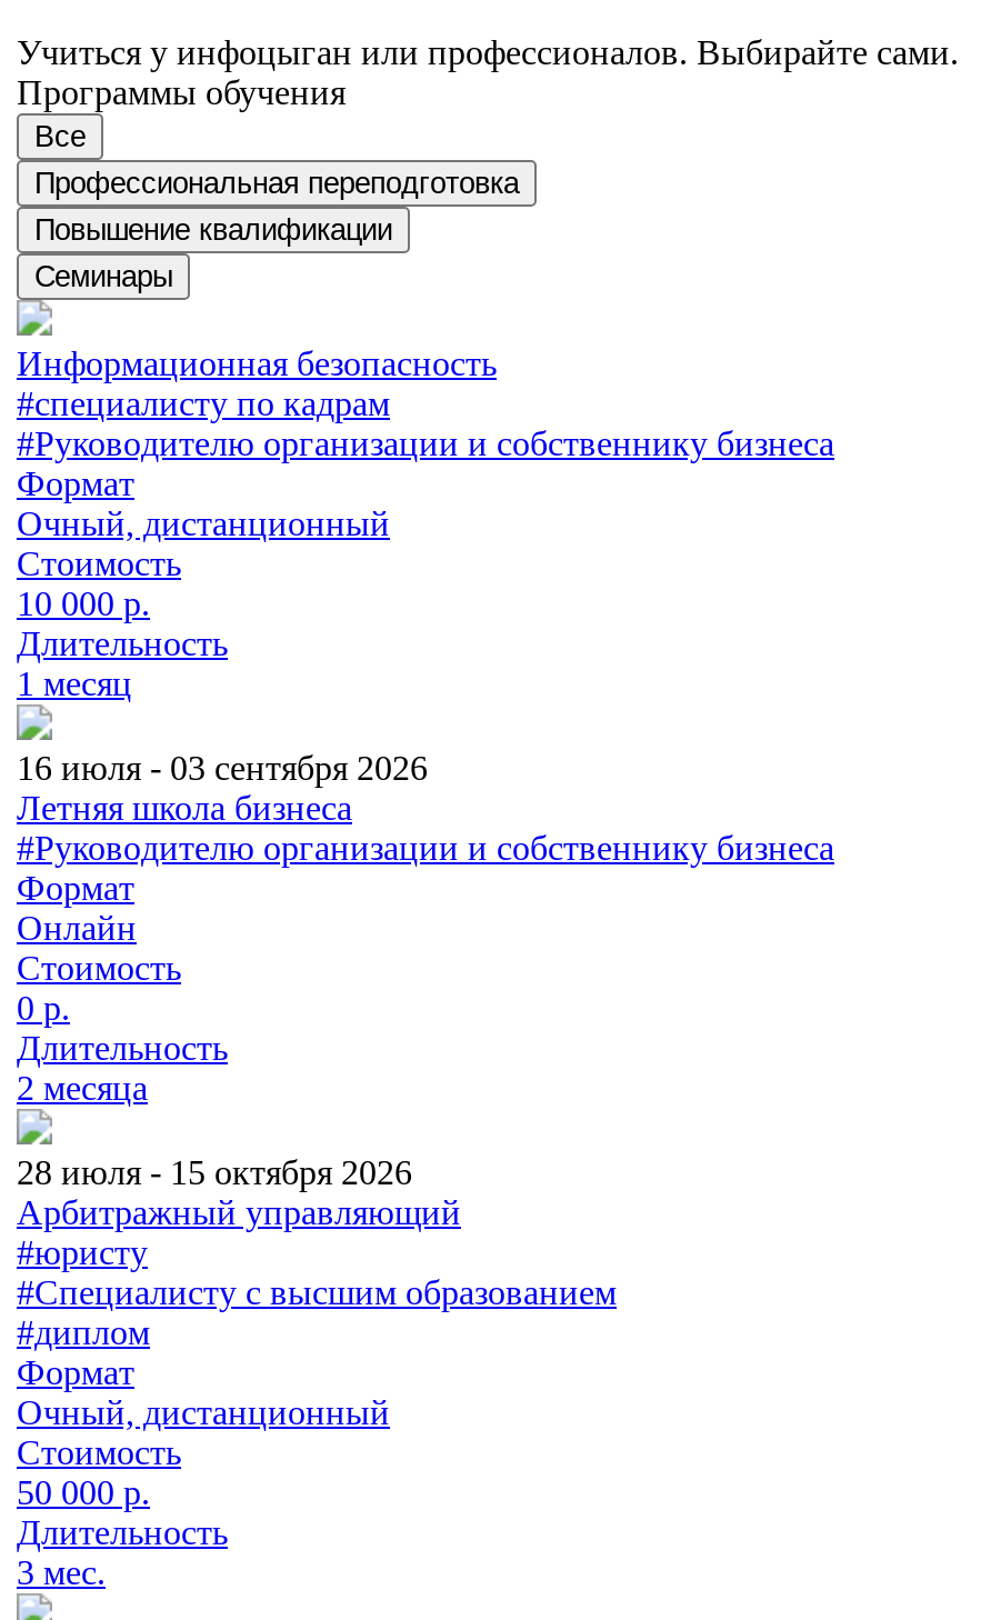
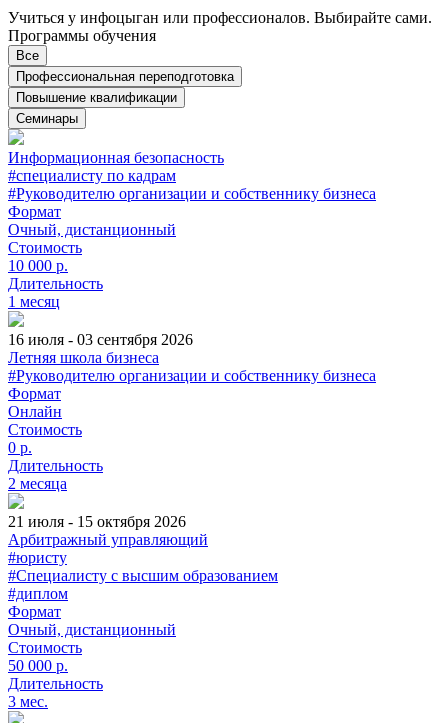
- 28 июля - 15 октября 2026
+ 21 июля - 15 октября 2026
